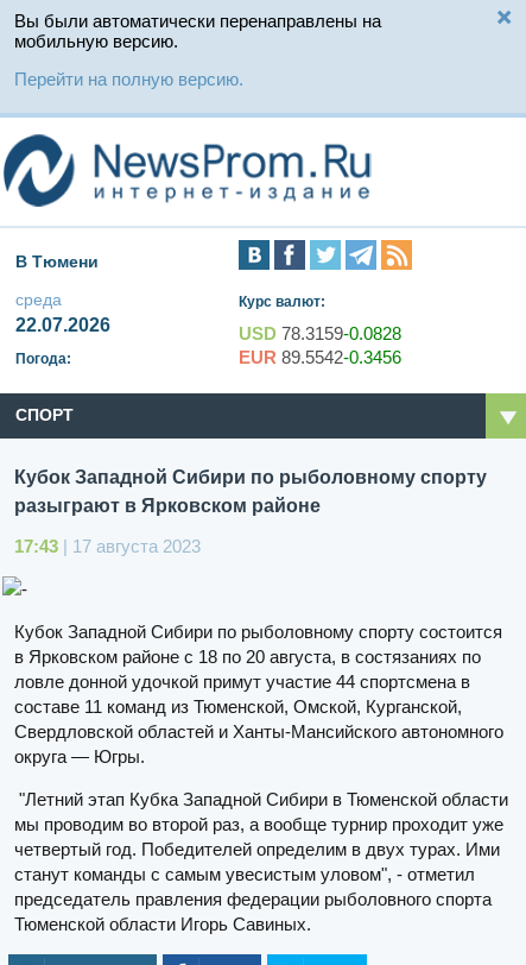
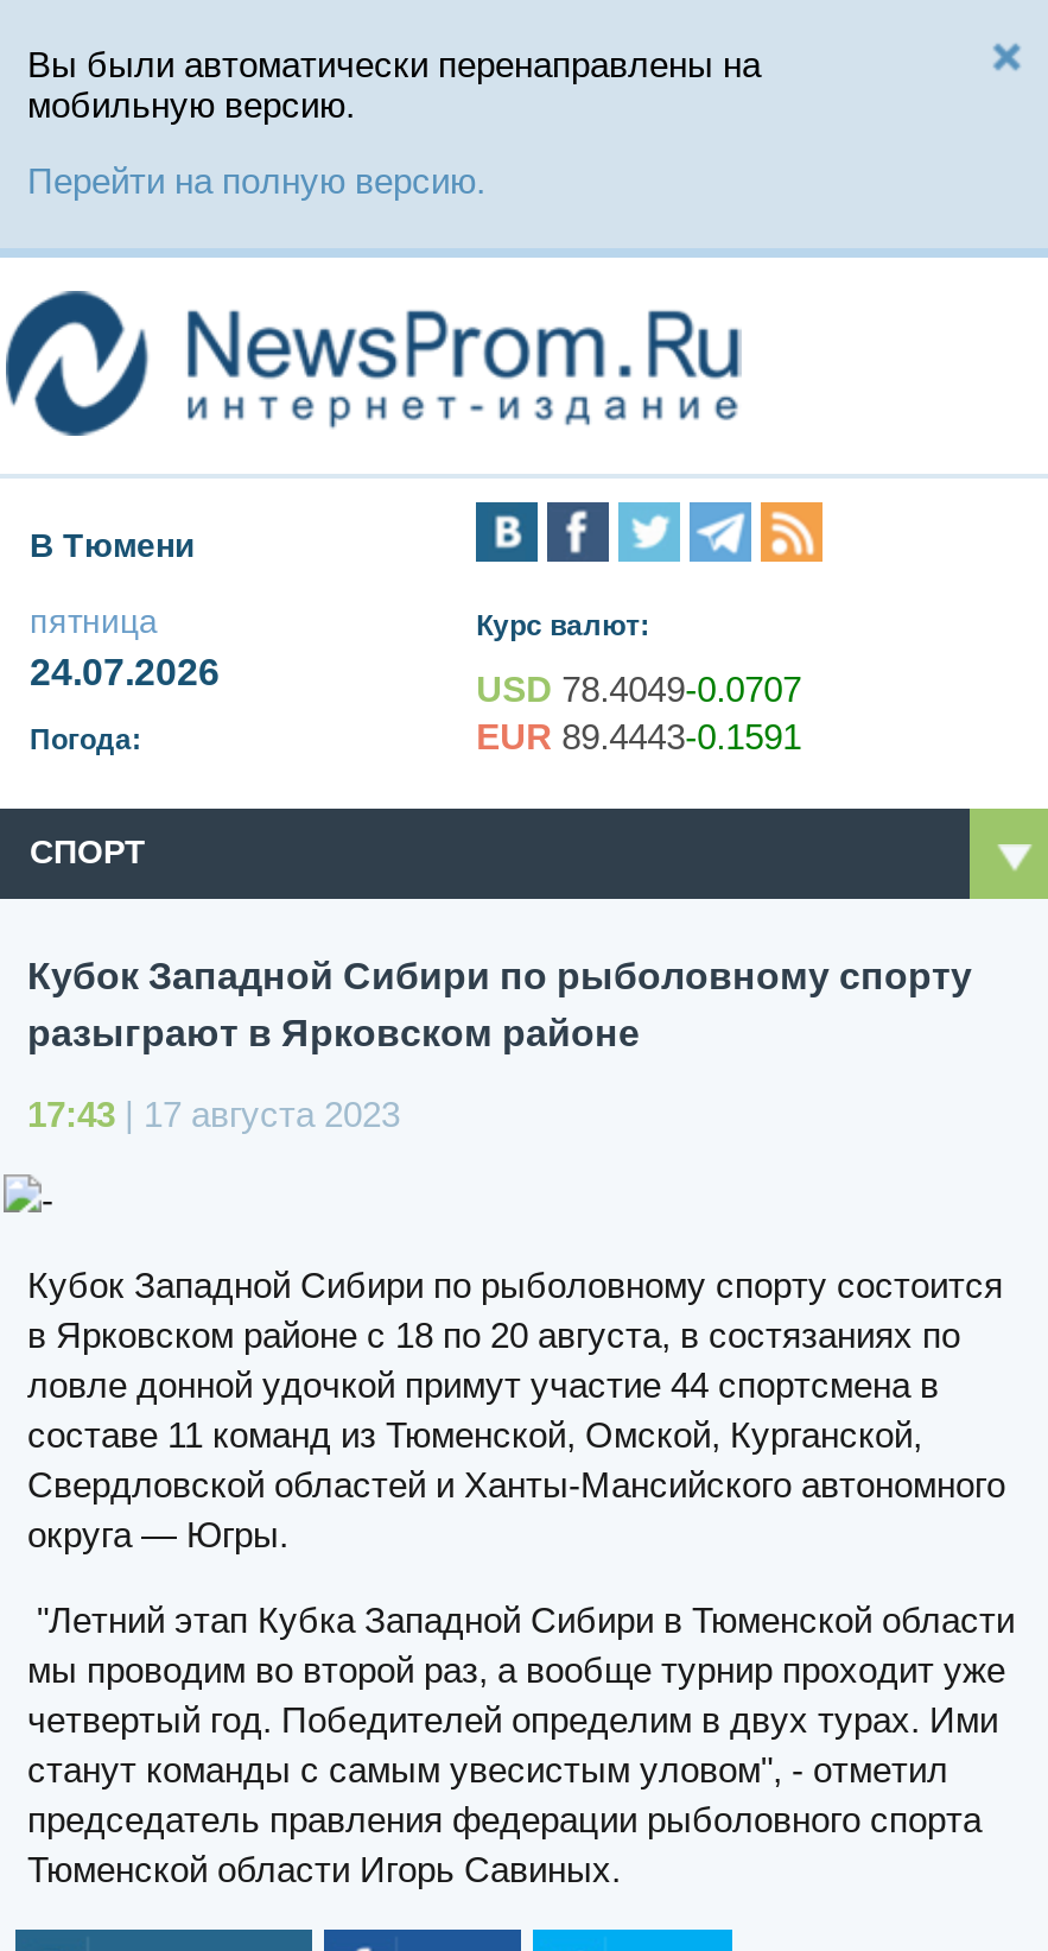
- среда
- 22.07.2026
+ пятница
+ 24.07.2026

- USD 78.3159-0.0828
+ USD 78.4049-0.0707

- EUR 89.5542-0.3456
+ EUR 89.4443-0.1591
